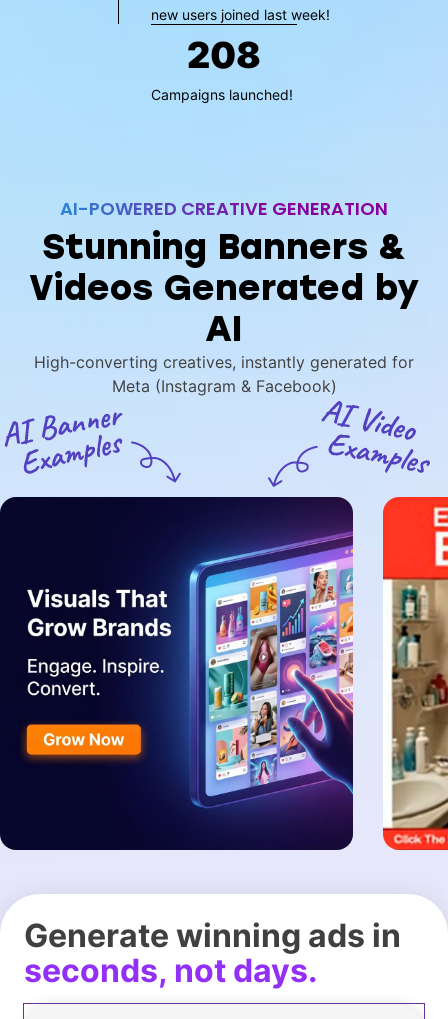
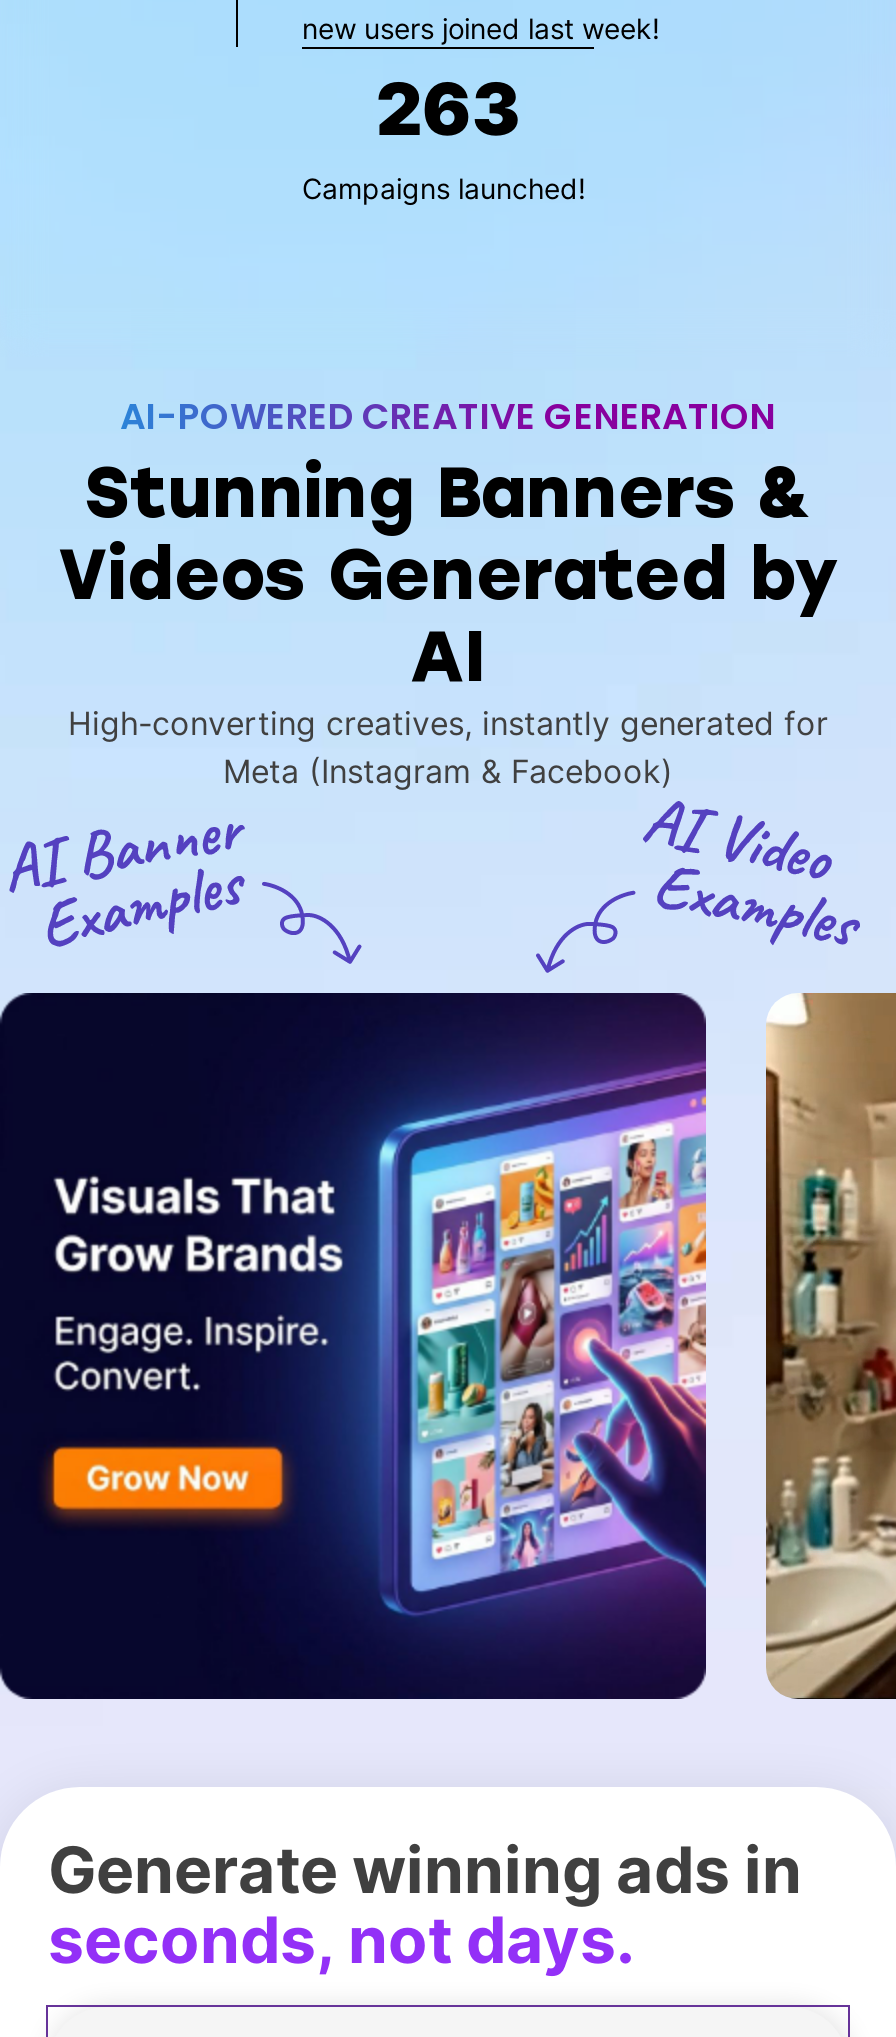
- 208
+ 263

- [image]
+ [image]
